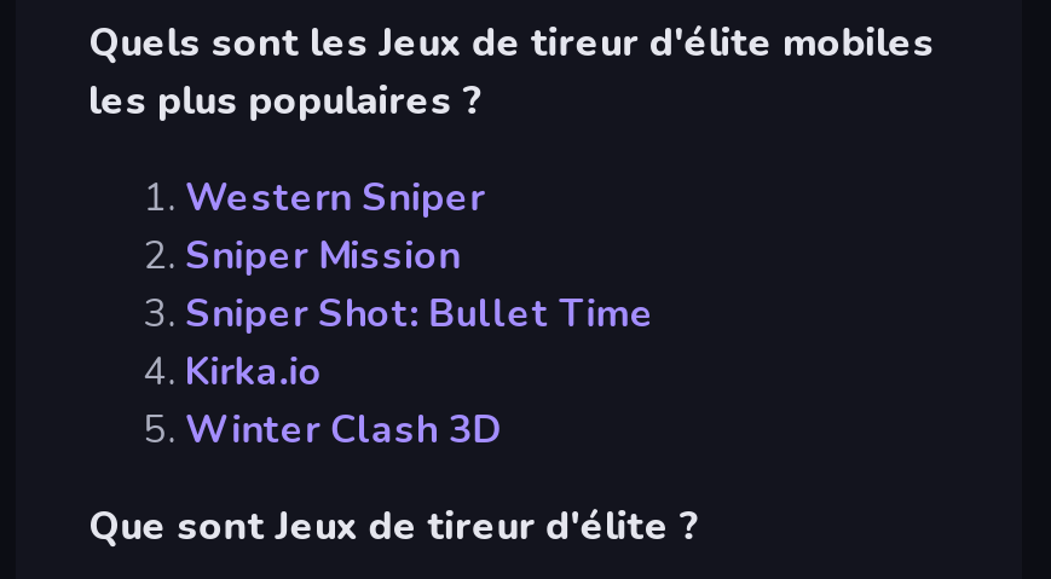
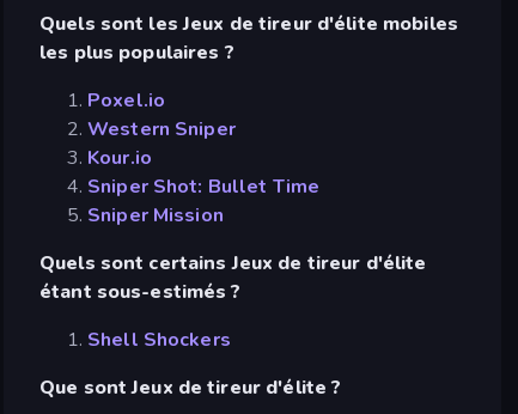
+ Poxel.io

moved down: Sniper Mission

+ Kour.io

- Kirka.io
- Winter Clash 3D
+ Quels sont certains Jeux de tireur d'élite
+ étant sous-estimés ?
+ Shell Shockers
